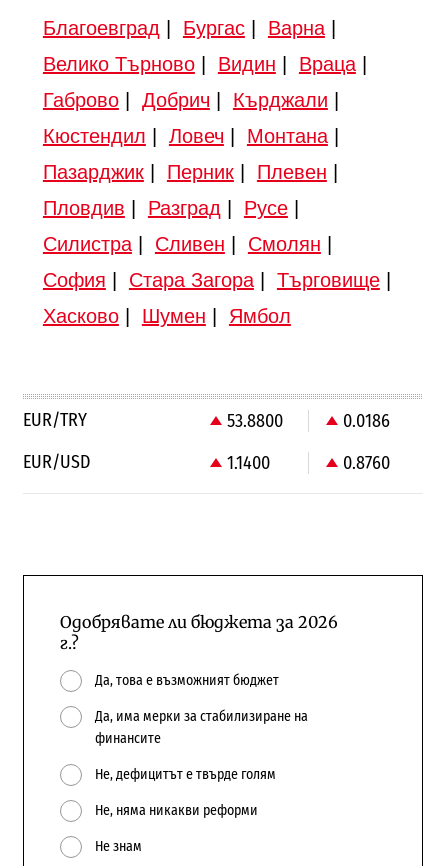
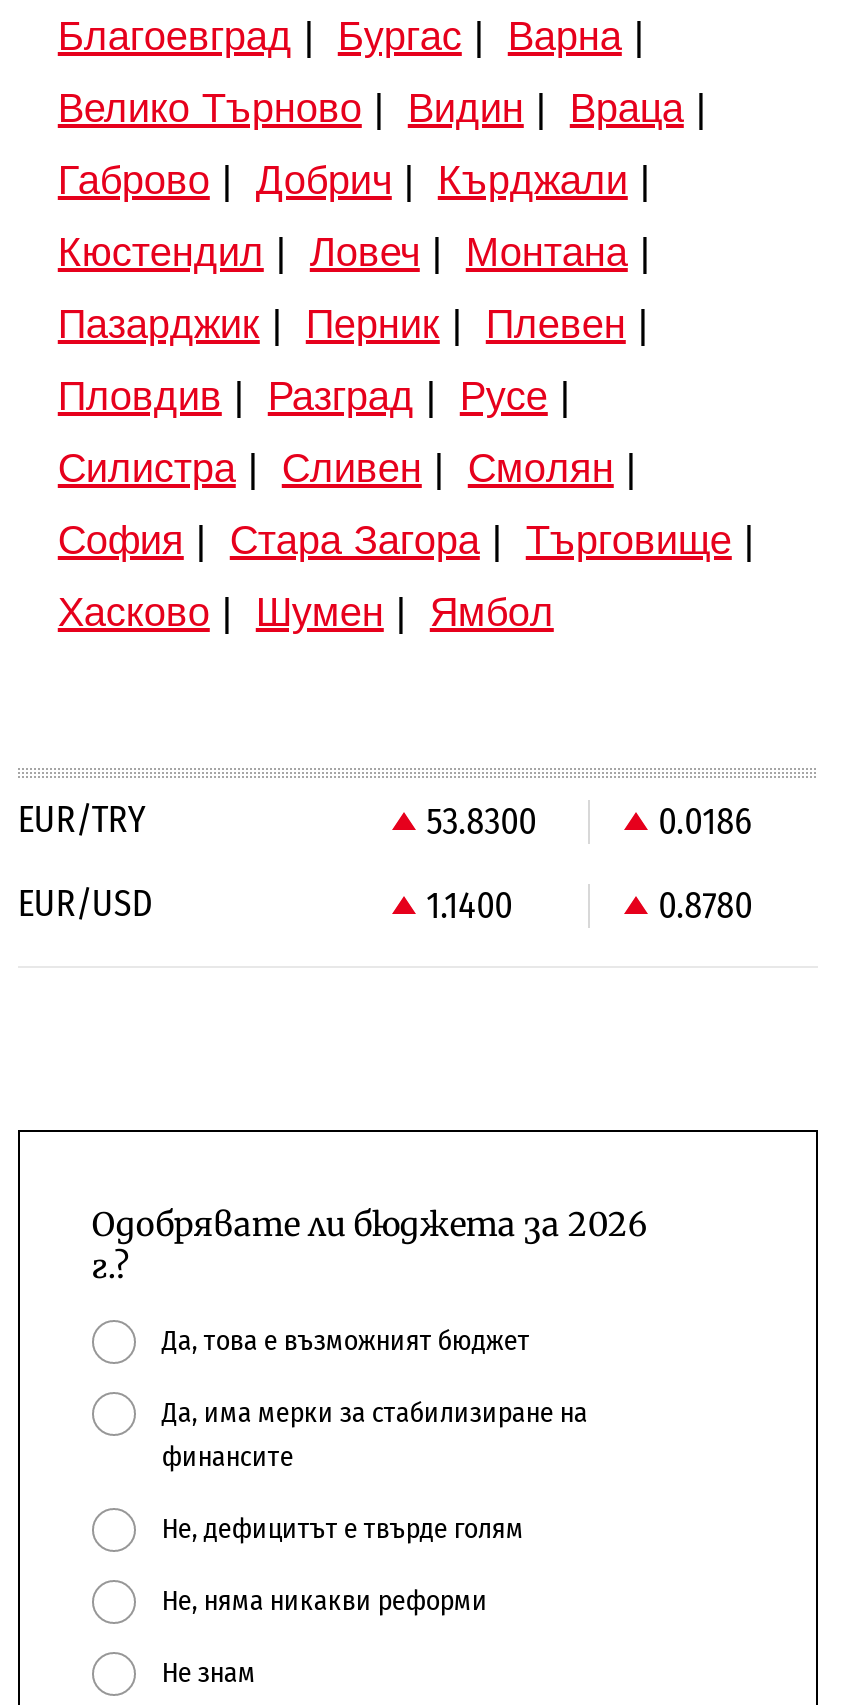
- 53.8800
+ 53.8300

- 0.8760
+ 0.8780
